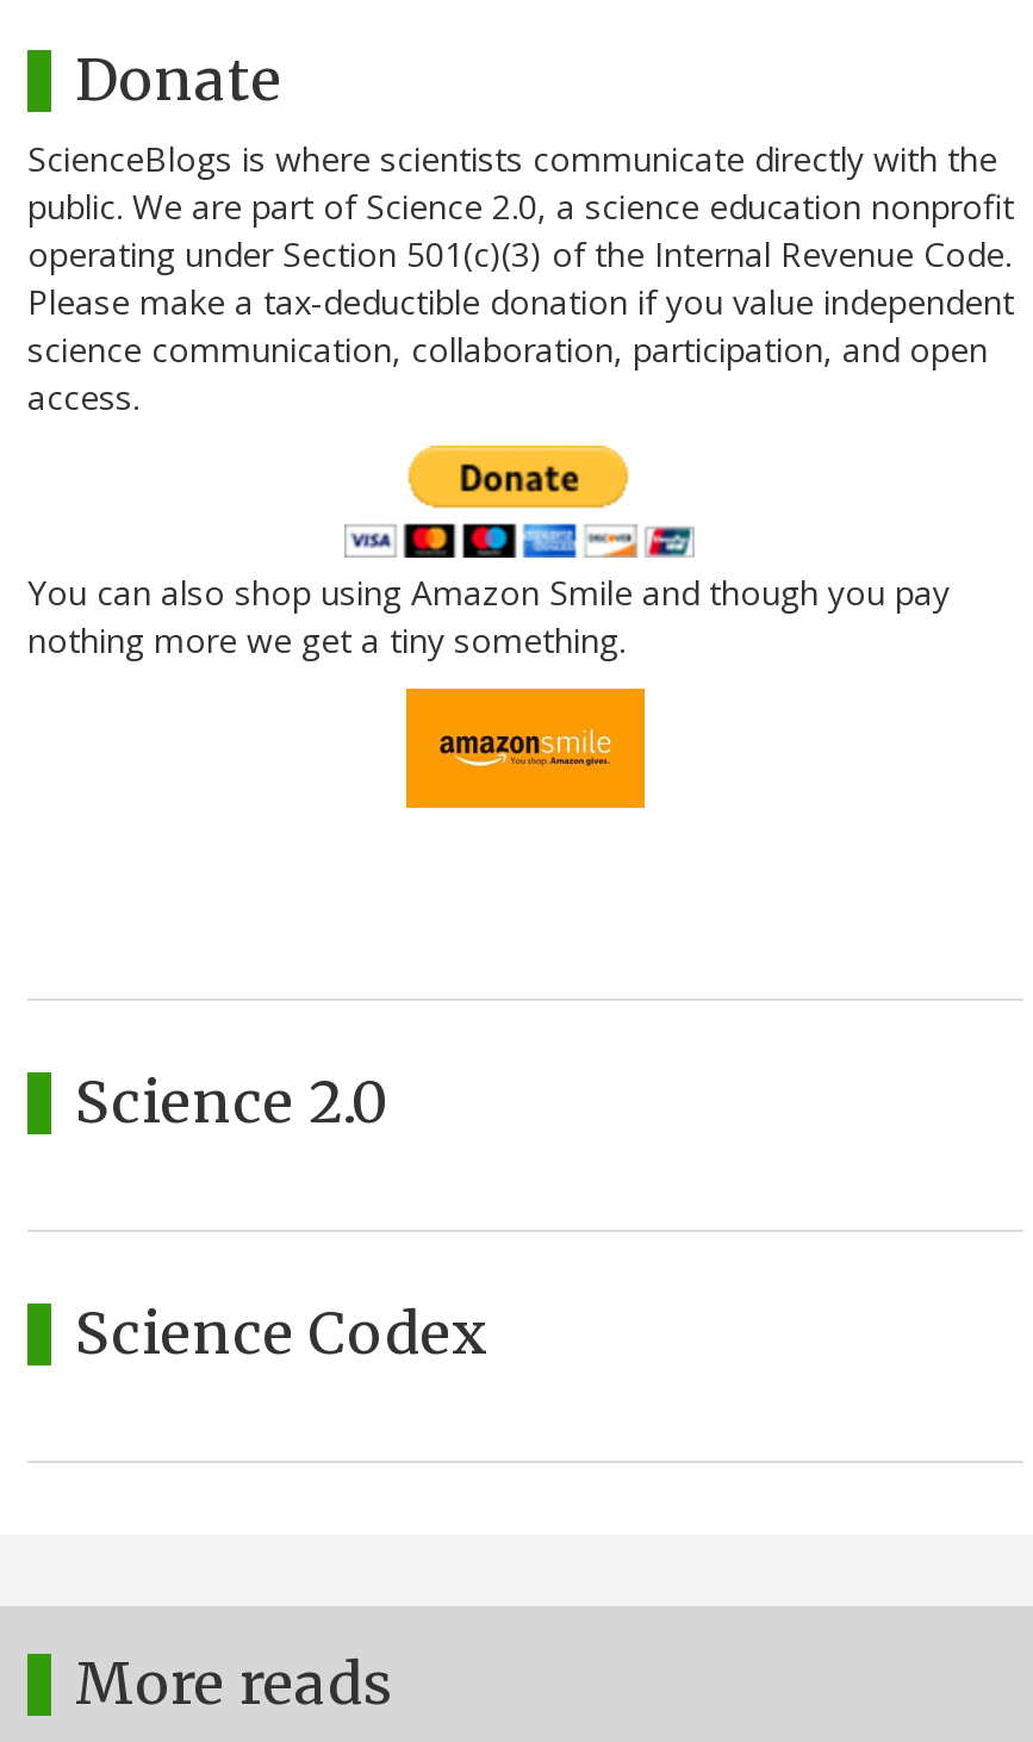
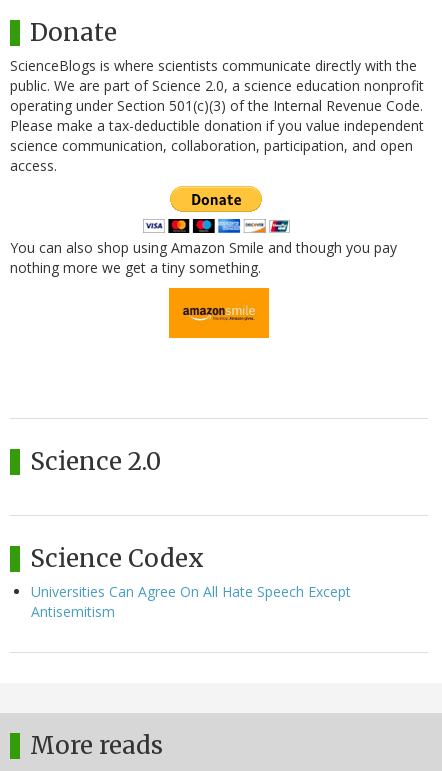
+ Universities Can Agree On All Hate Speech Except
+ Antisemitism
